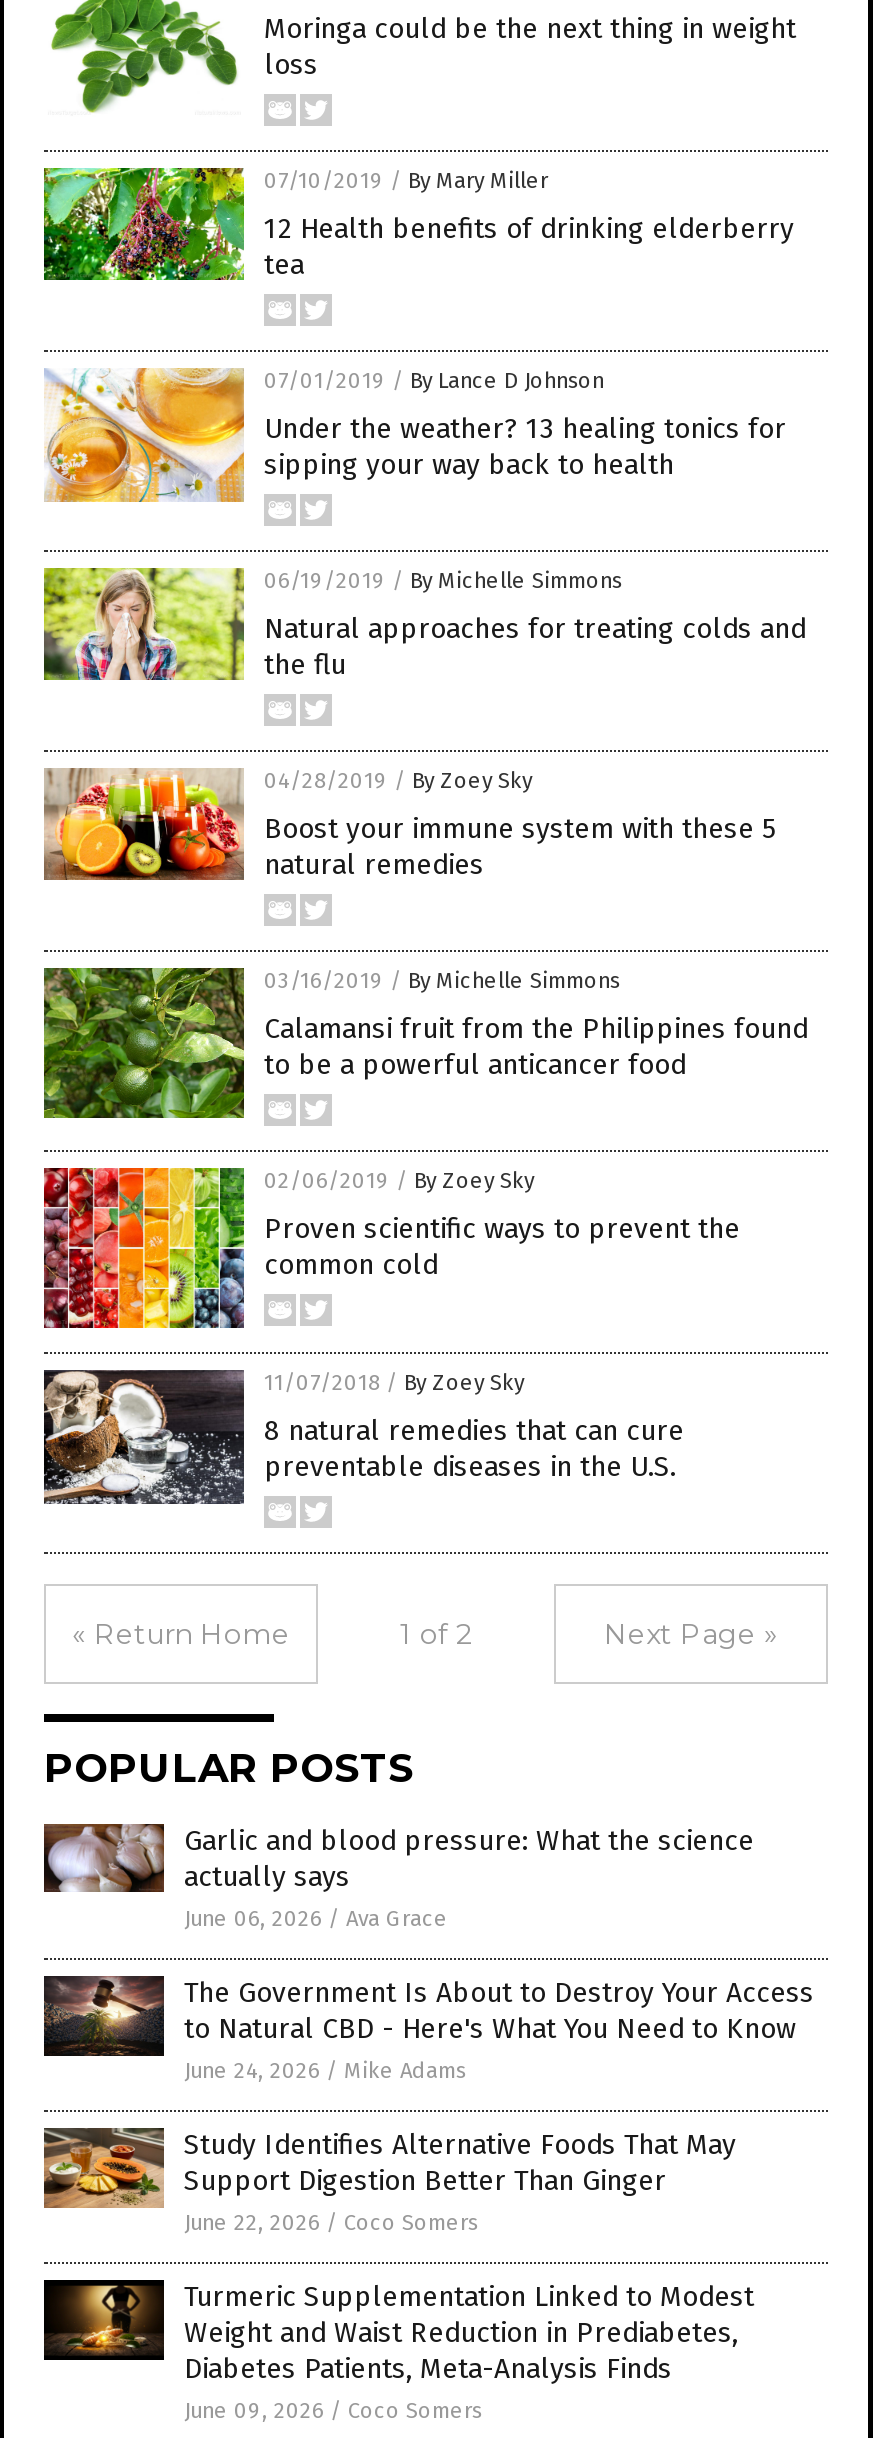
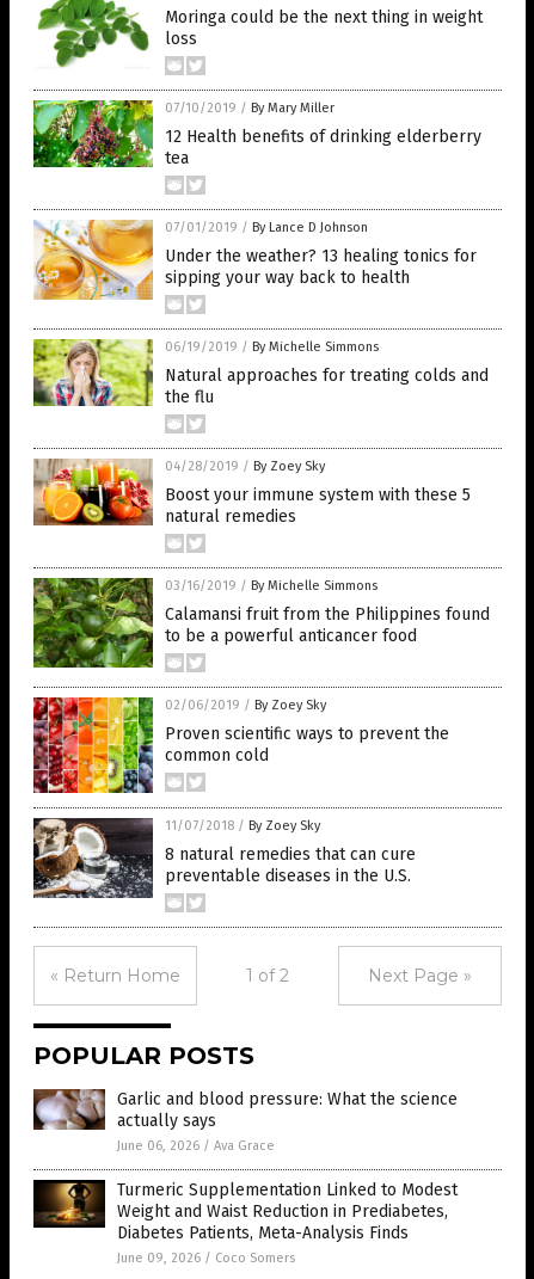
- [image]
- The Government Is About to Destroy Your Access
- to Natural CBD - Here's What You Need to Know
- June 24, 2026 / Mike Adams
- Study Identifies Alternative Foods That May
- Support Digestion Better Than Ginger
- June 22, 2026 / Coco Somers

- [image]
